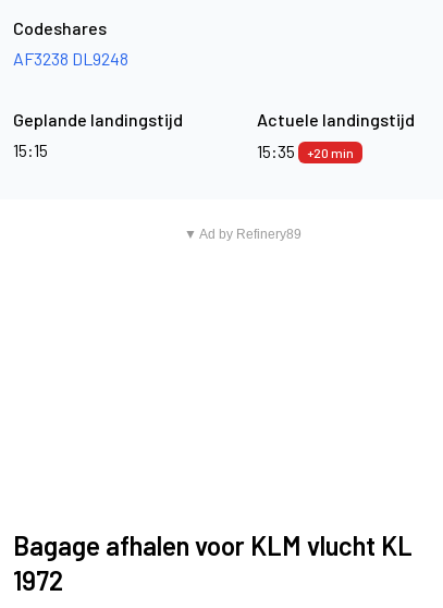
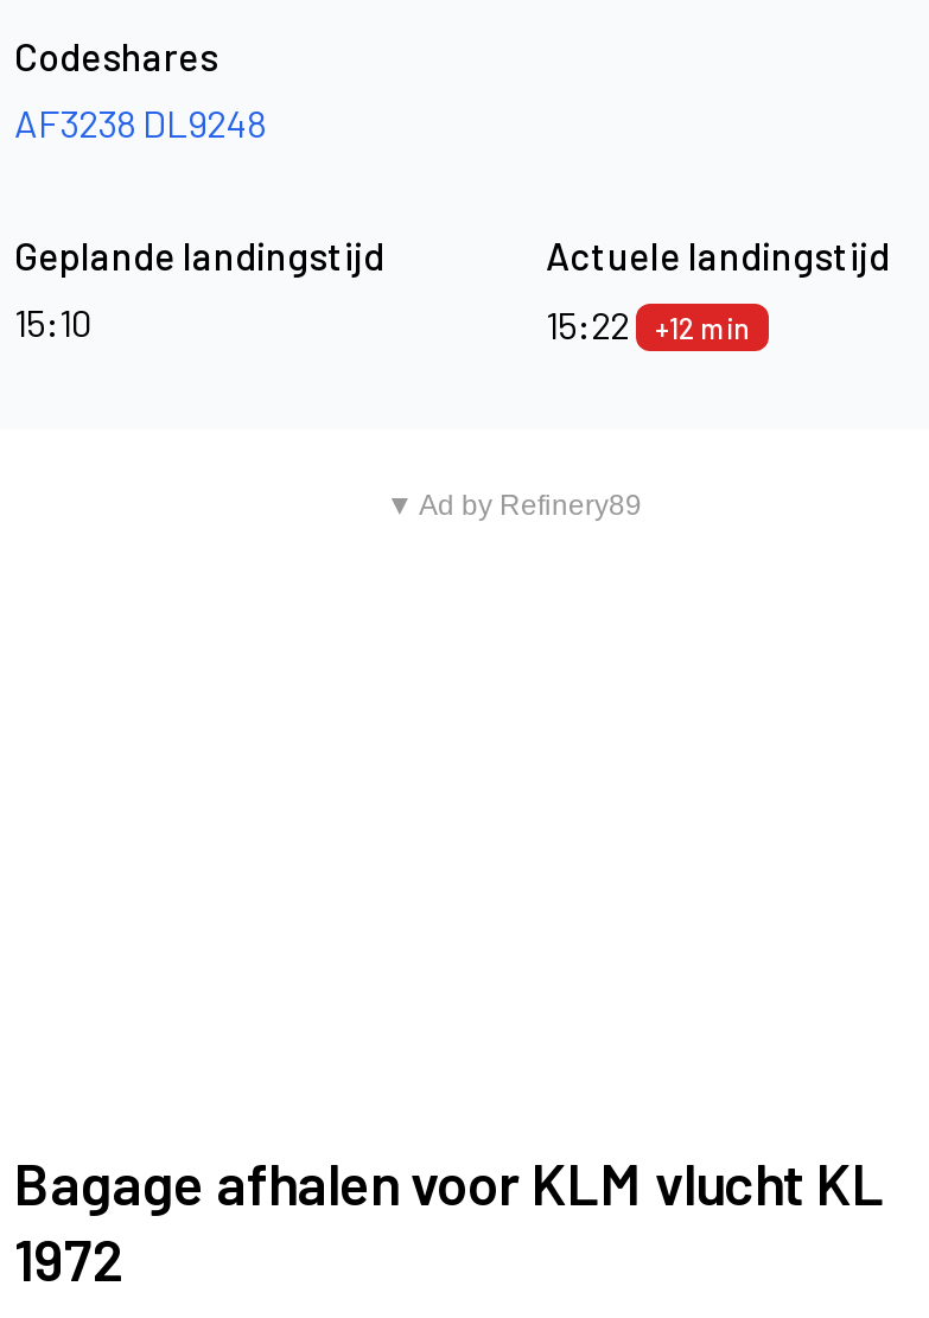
- 15:15
+ 15:10

- 15:35 +20 min
+ 15:22 +12 min
